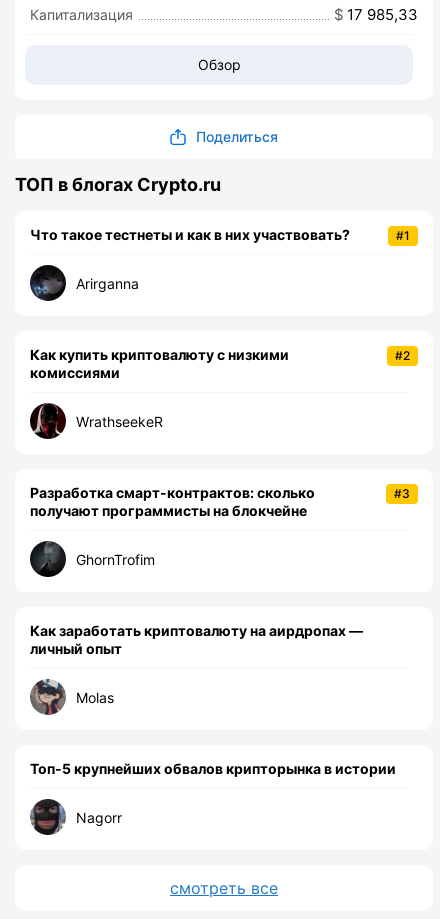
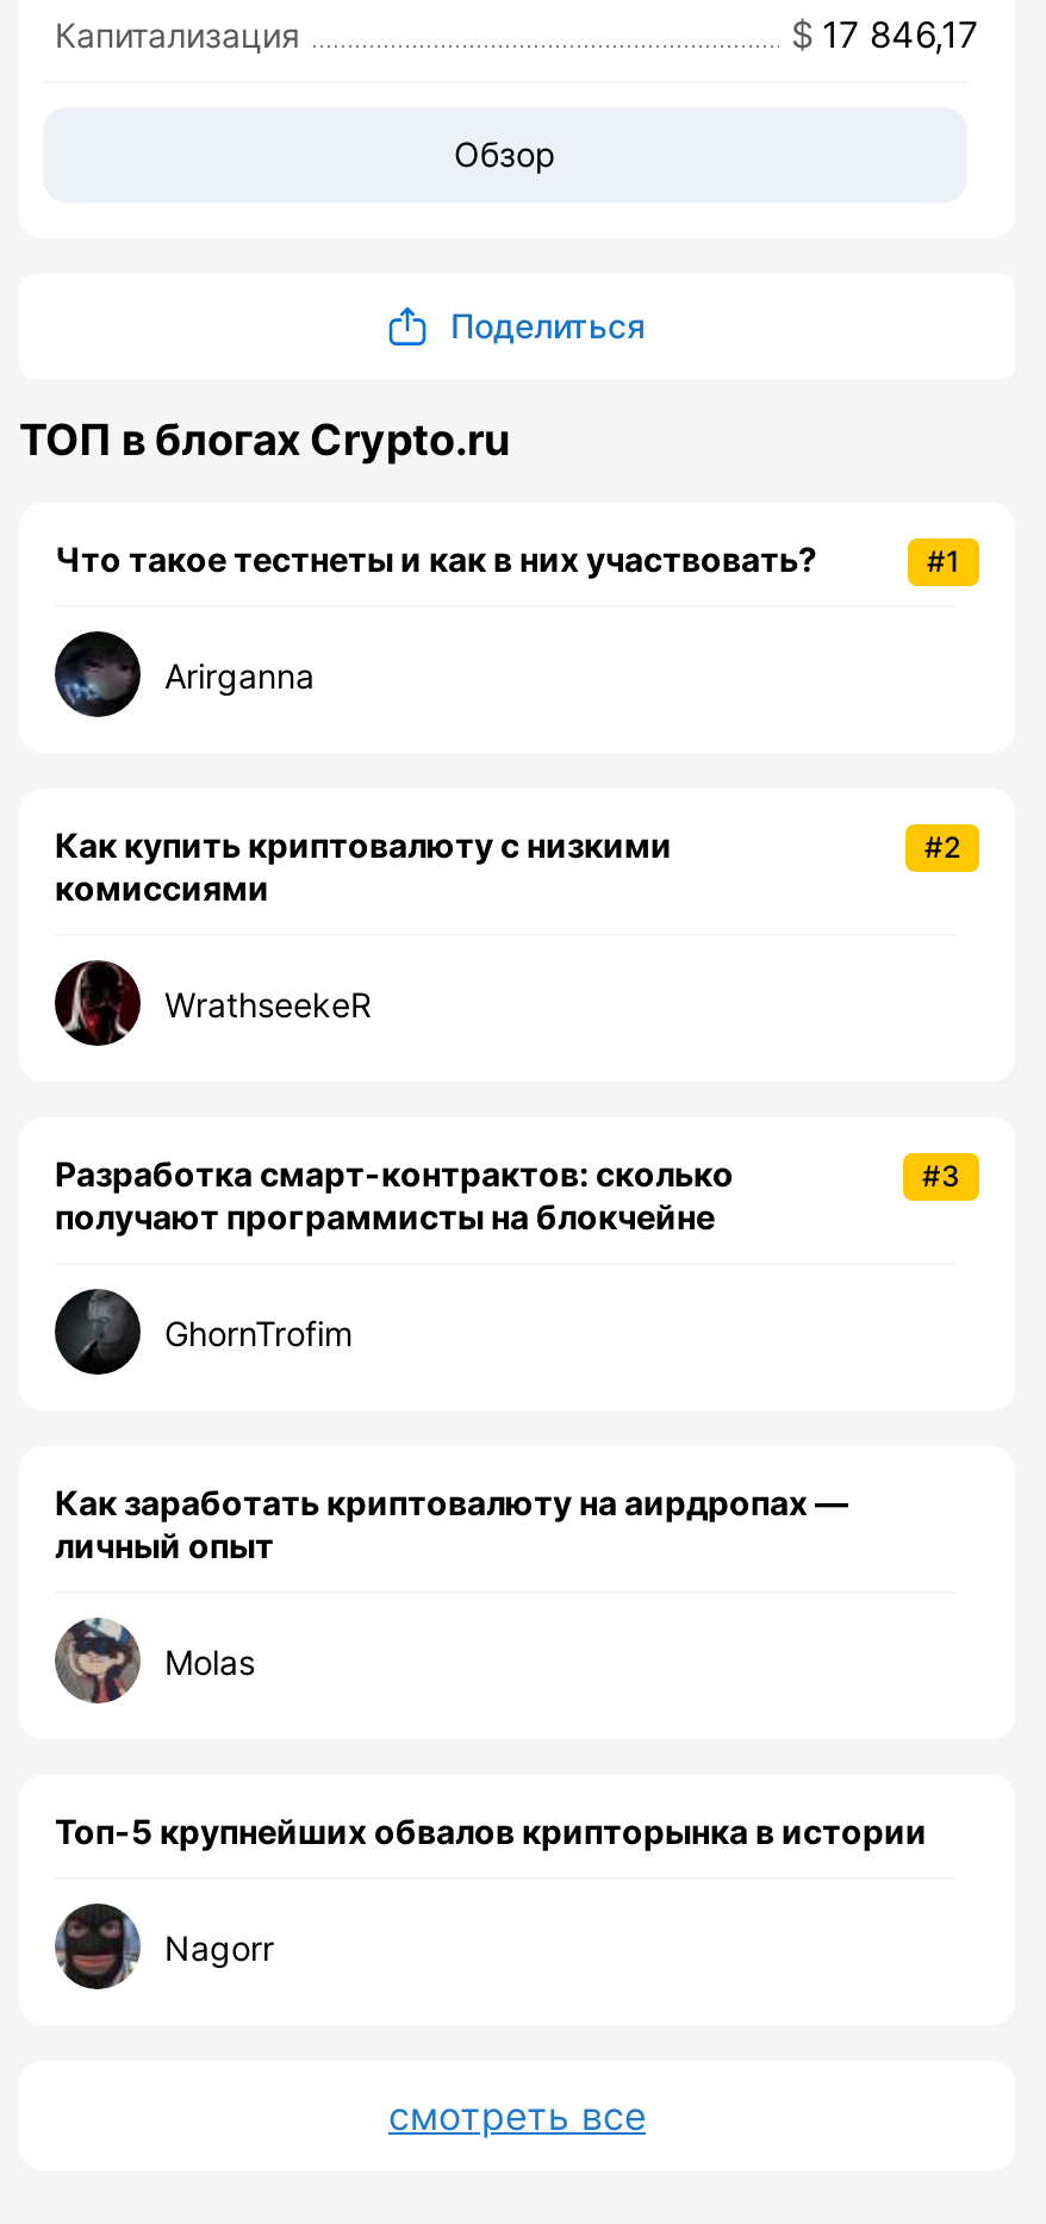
- 17 985,33
+ 17 846,17
